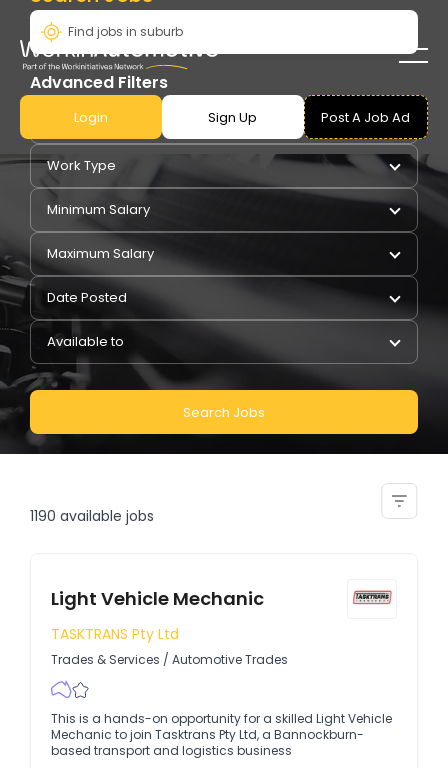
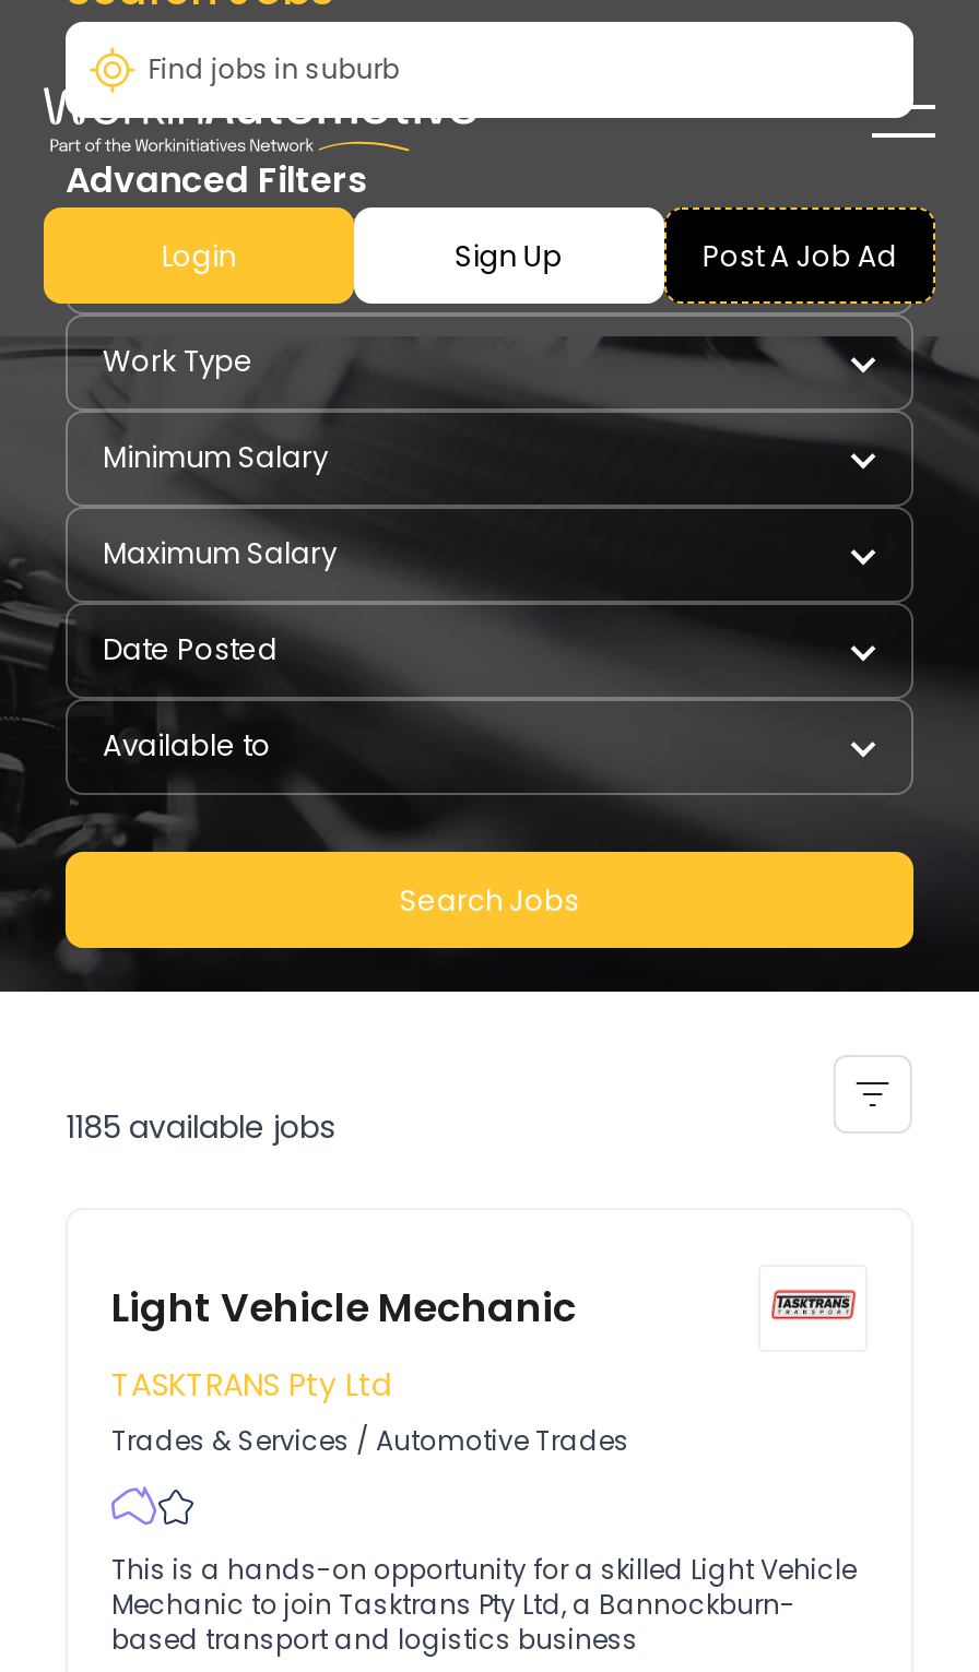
- 1190 available jobs
+ 1185 available jobs
